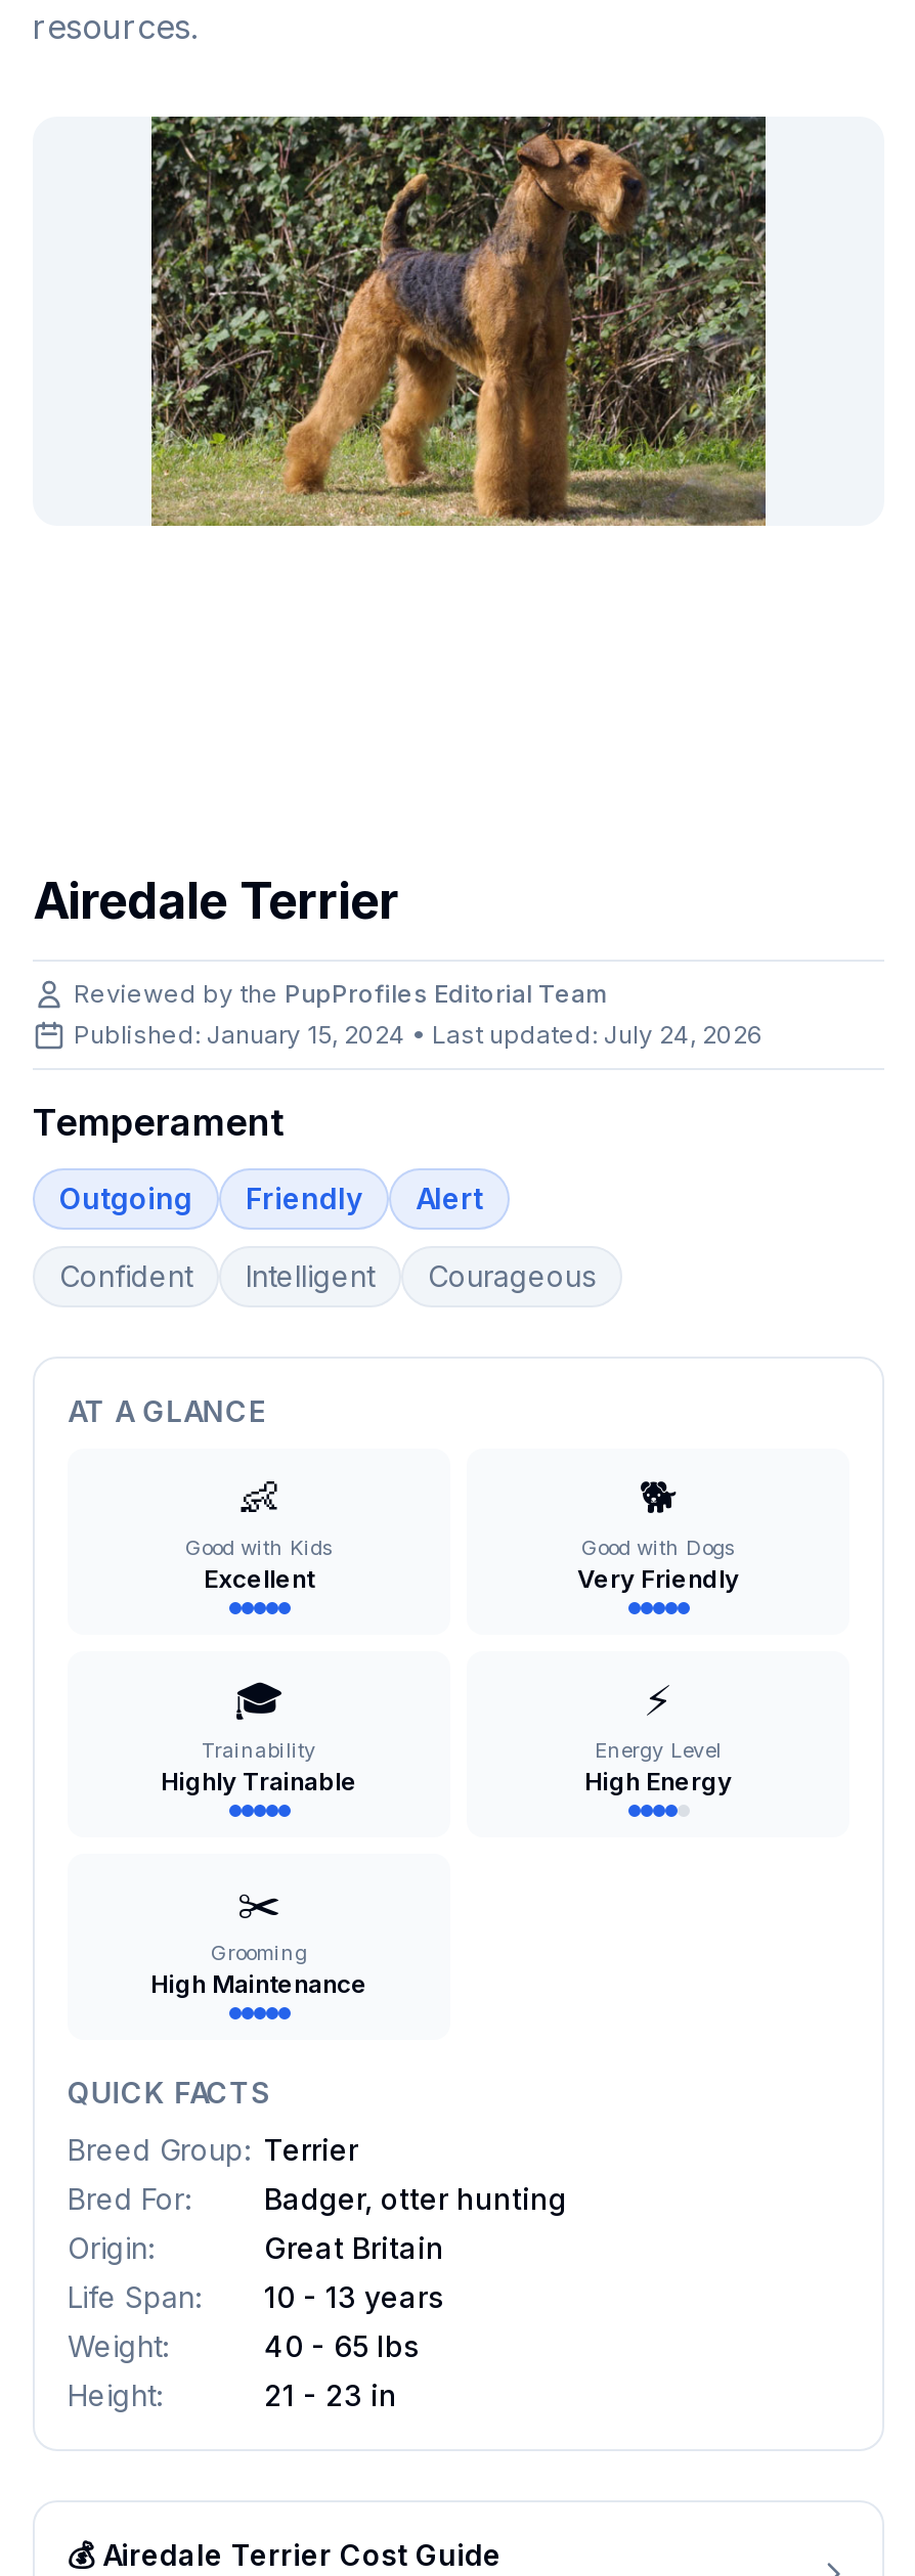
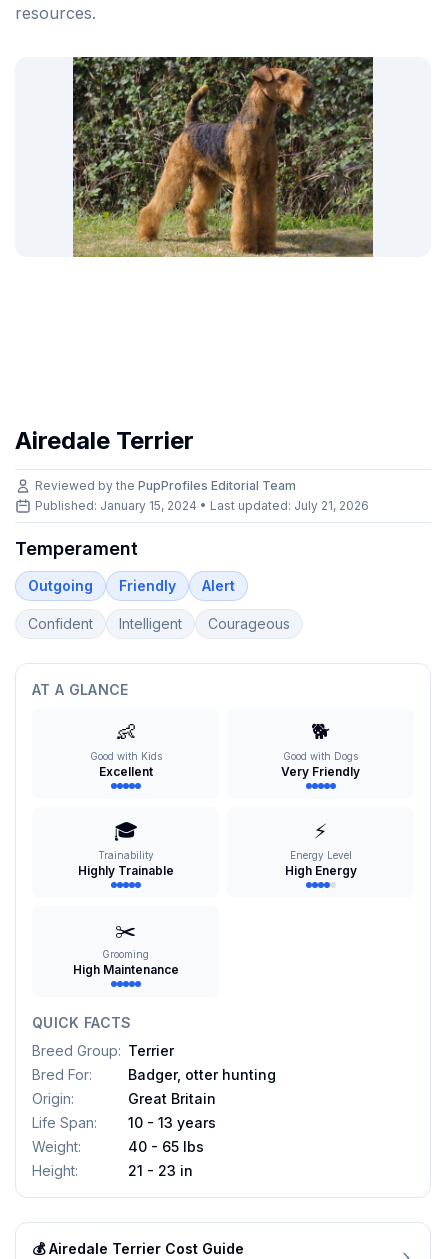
- Published: January 15, 2024 • Last updated: July 24, 2026
+ Published: January 15, 2024 • Last updated: July 21, 2026
